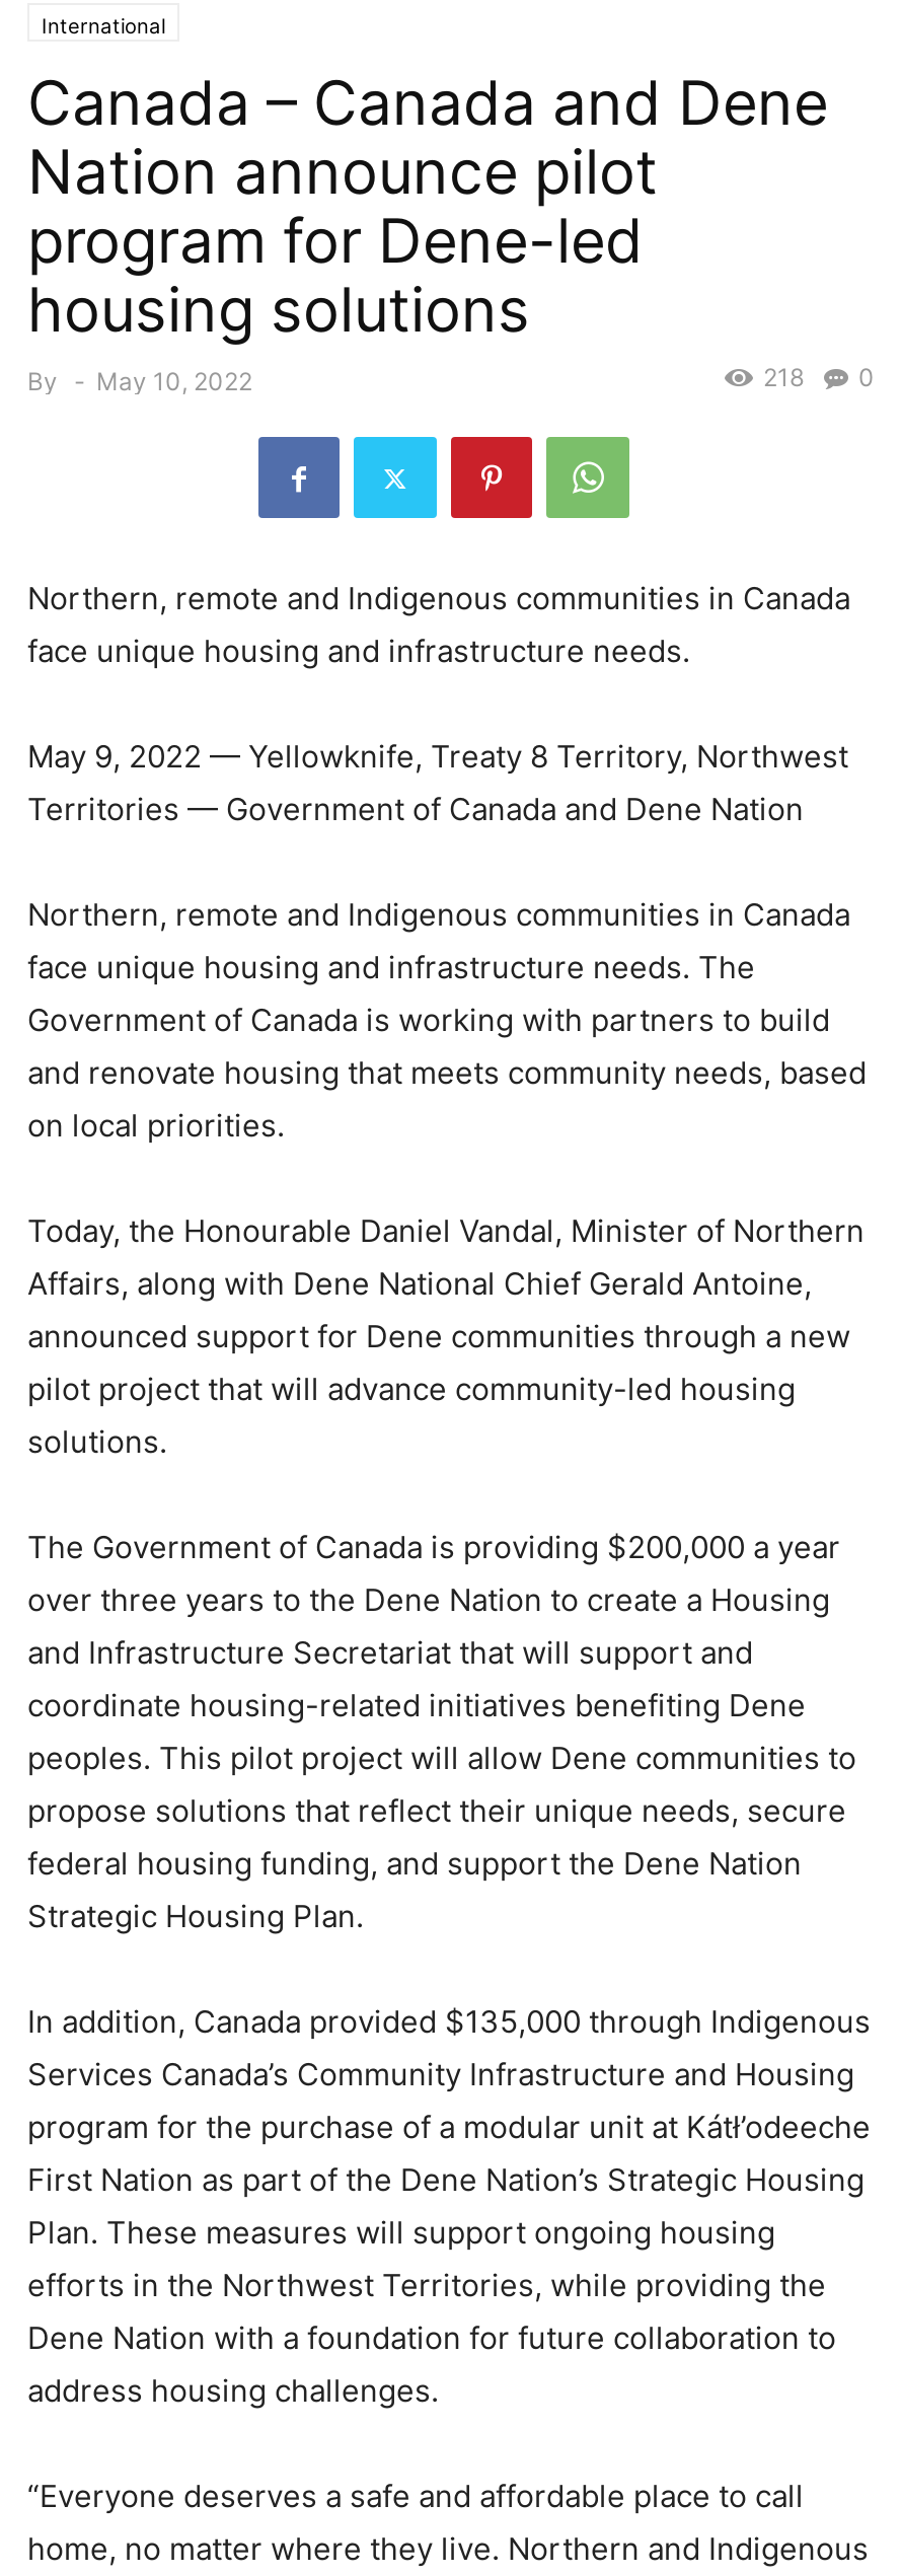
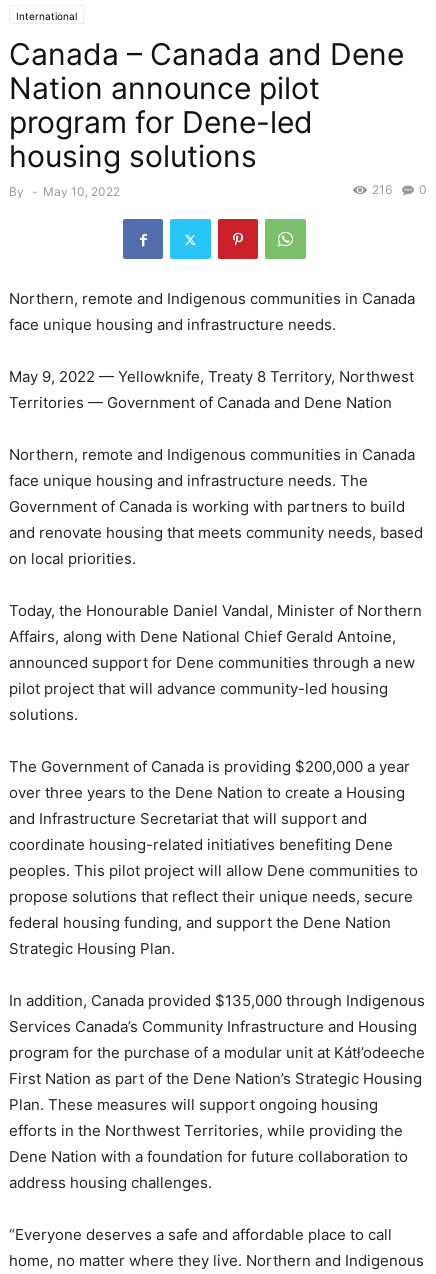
- 218 0
+ 216 0
